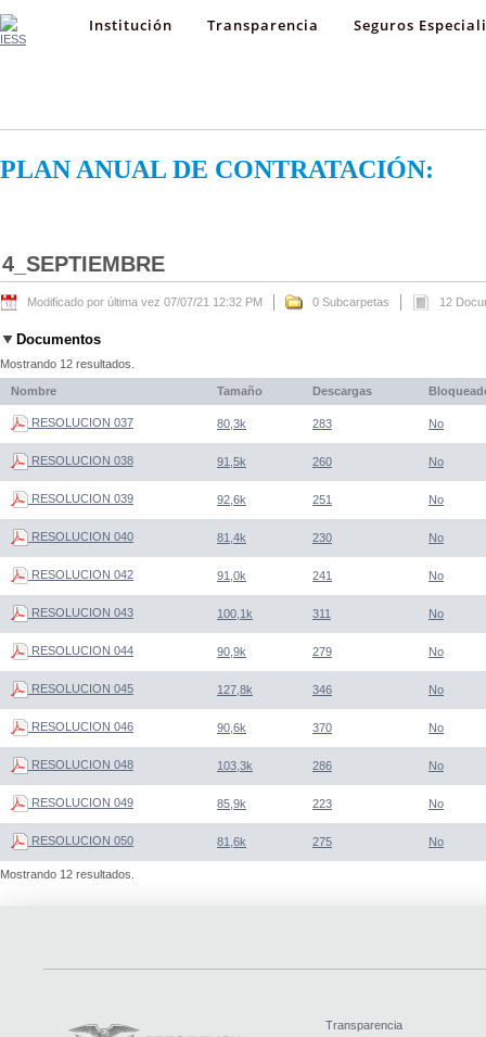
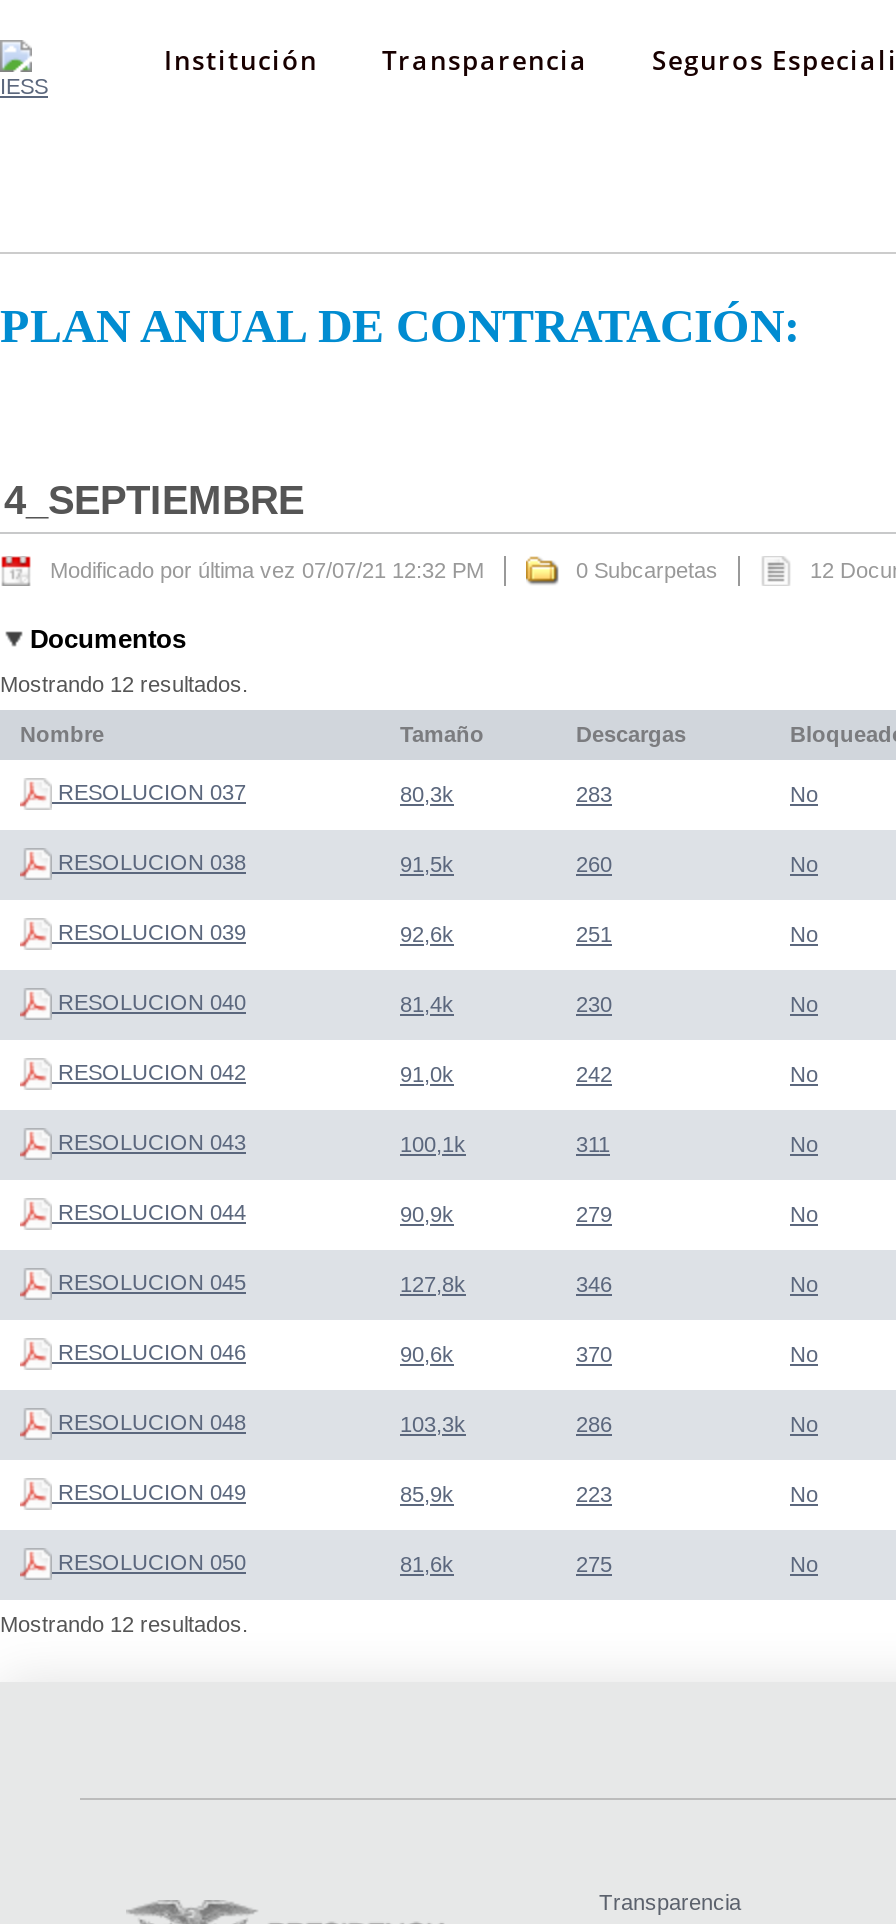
- 241
+ 242
